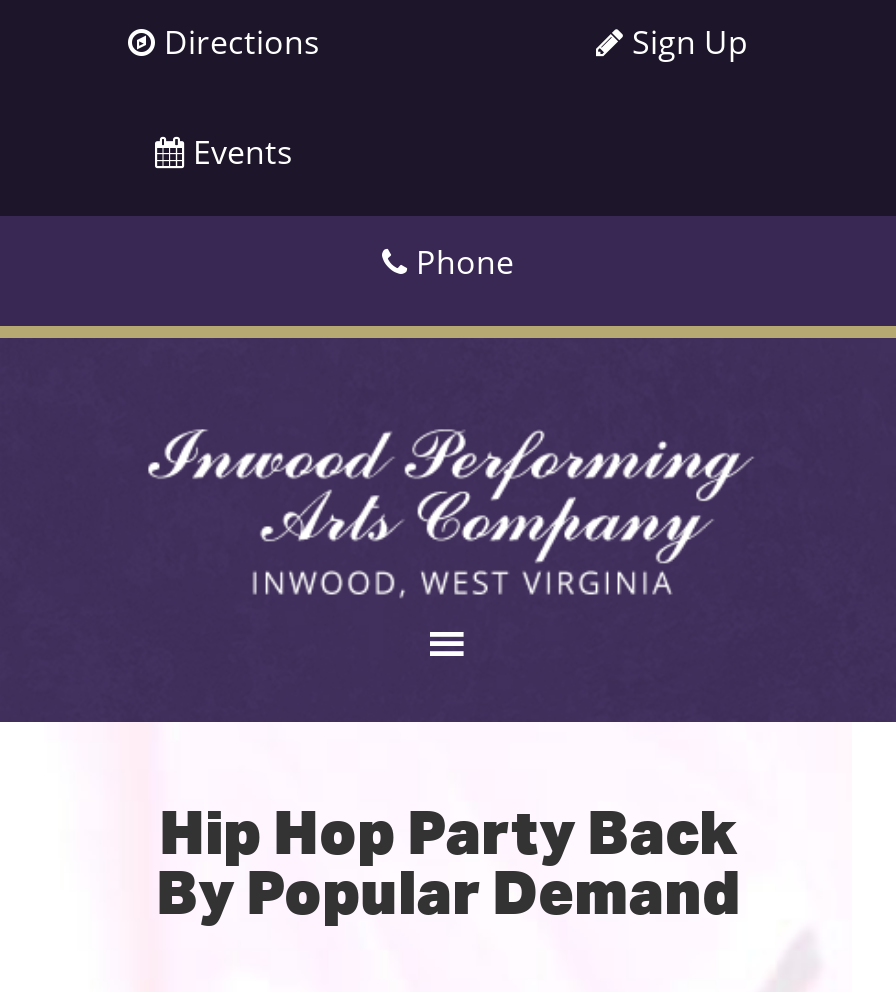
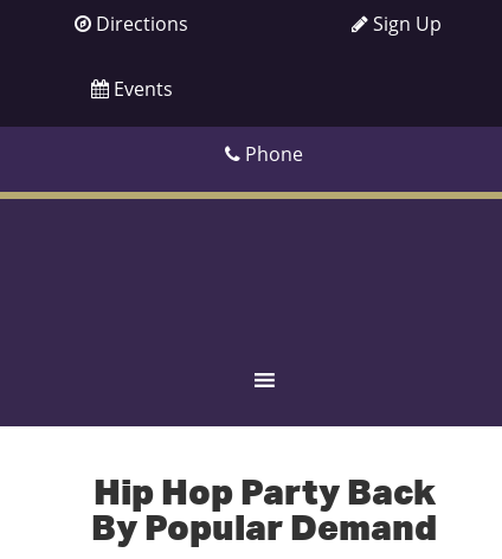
- [image]
